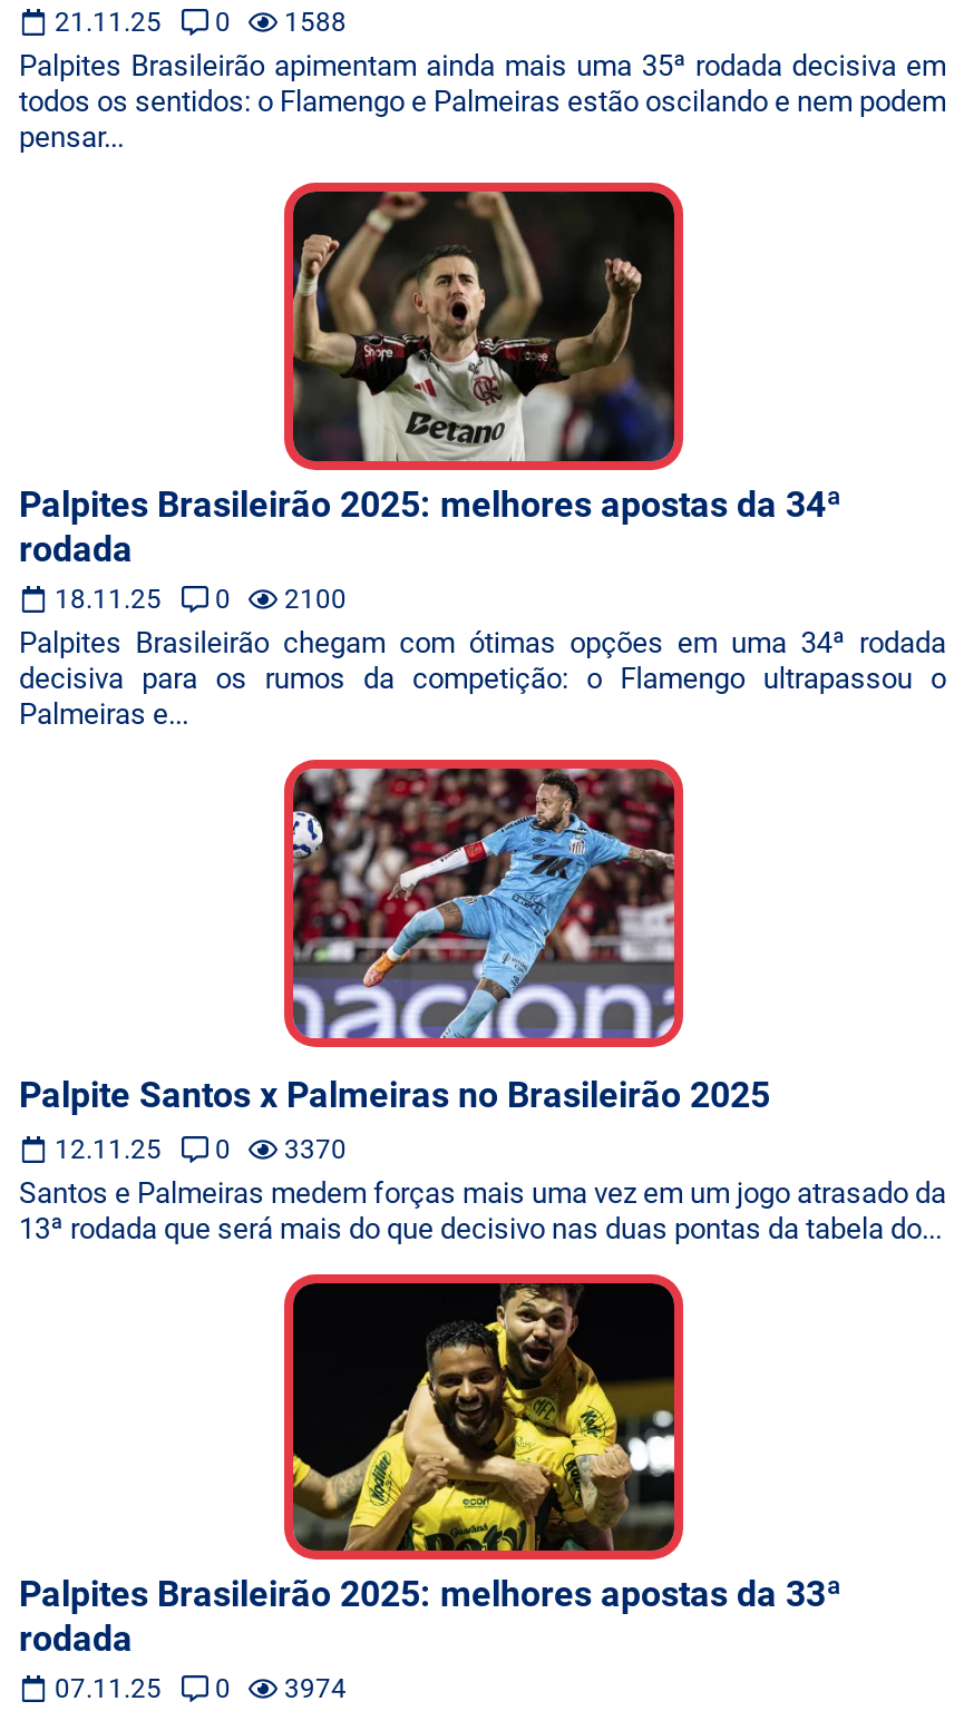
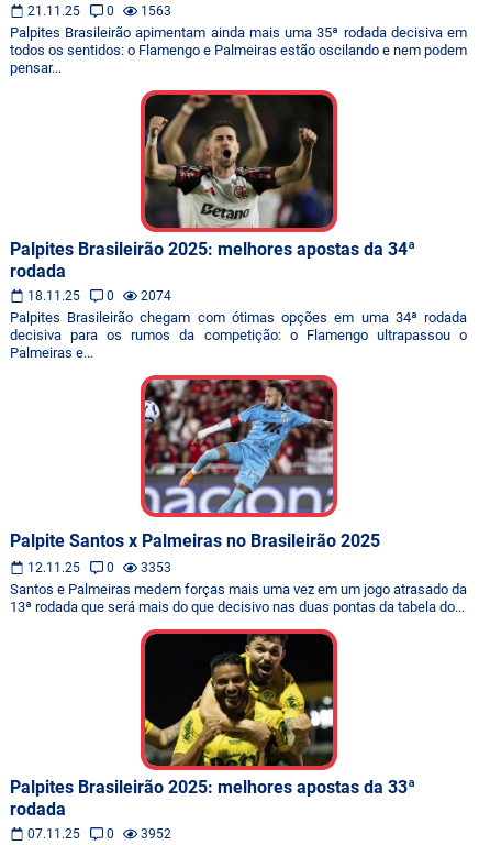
- 21.11.25 0 1588
+ 21.11.25 0 1563

- 18.11.25 0 2100
+ 18.11.25 0 2074

- 12.11.25 0 3370
+ 12.11.25 0 3353

- 07.11.25 0 3974
+ 07.11.25 0 3952
